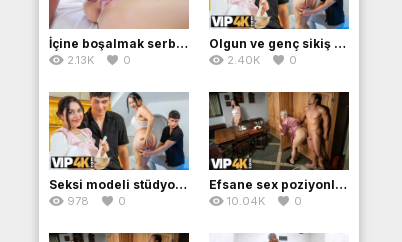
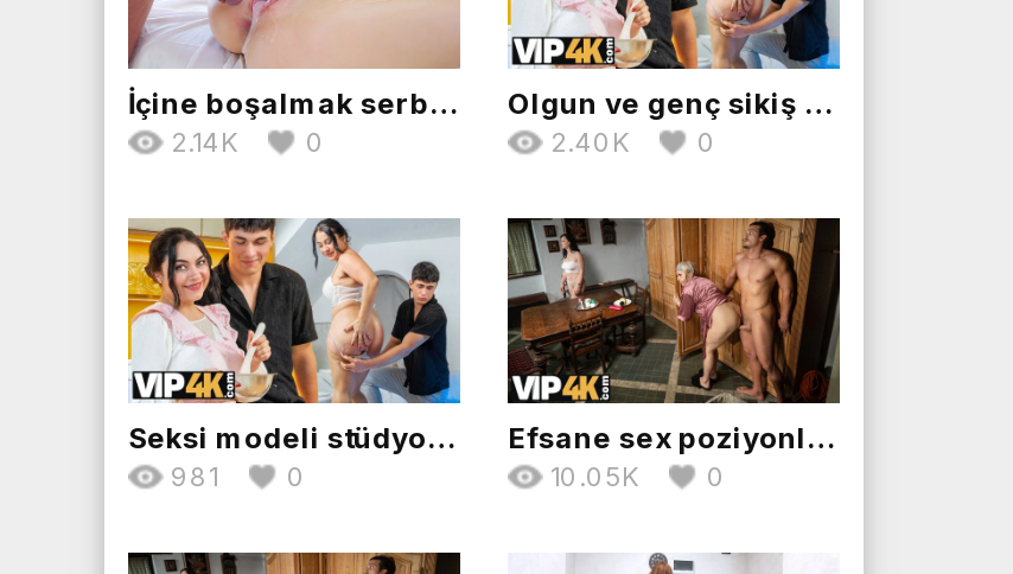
- 2.13K
+ 2.14K

- 978
+ 981

- 10.04K
+ 10.05K
